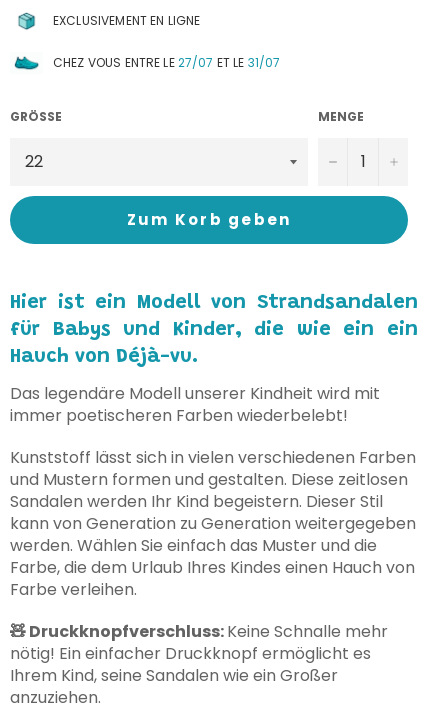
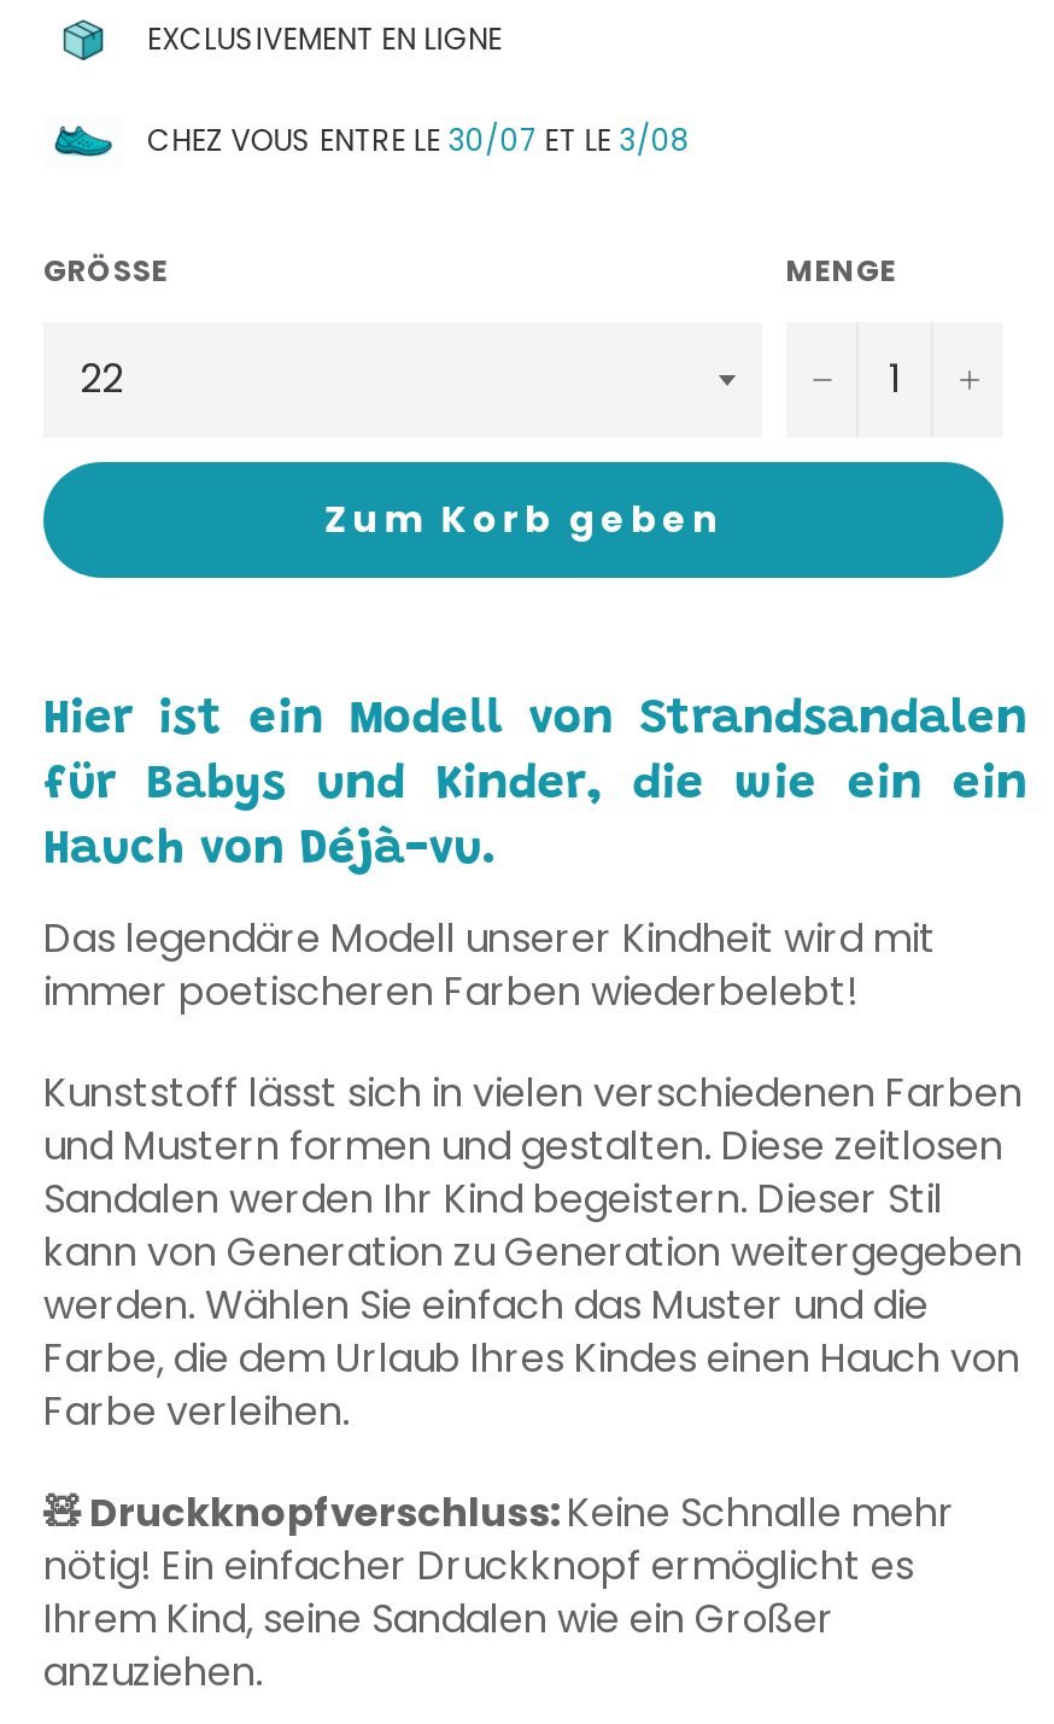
- CHEZ VOUS ENTRE LE 27/07 ET LE 31/07
+ CHEZ VOUS ENTRE LE 30/07 ET LE 3/08
